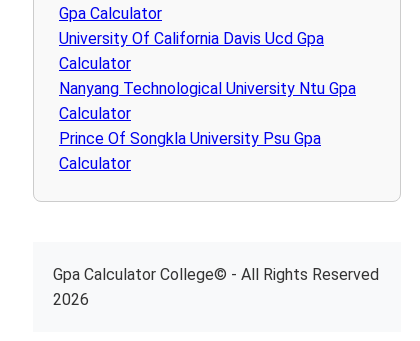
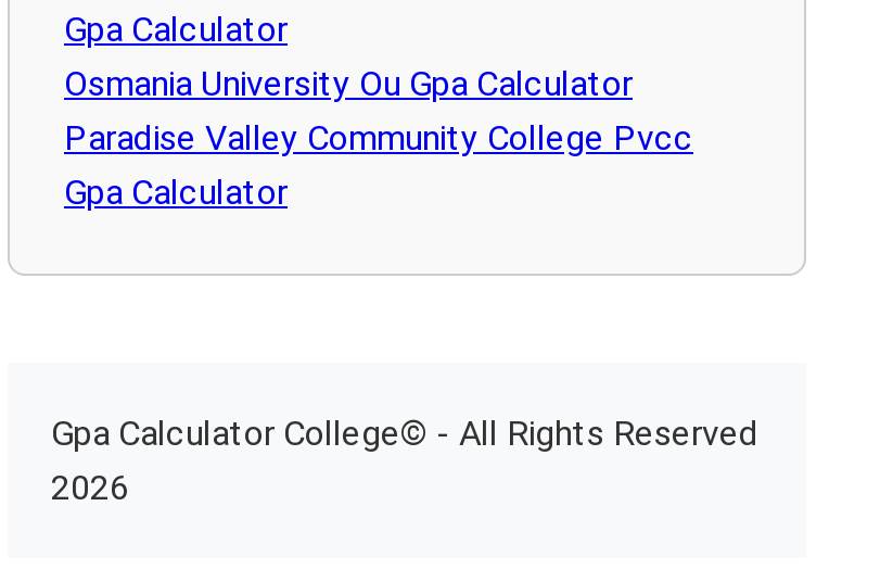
- University Of California Davis Ucd Gpa
- Calculator
- Nanyang Technological University Ntu Gpa
- Calculator
- Prince Of Songkla University Psu Gpa
- Calculator
+ Osmania University Ou Gpa Calculator
+ Paradise Valley Community College Pvcc
+ Gpa Calculator
